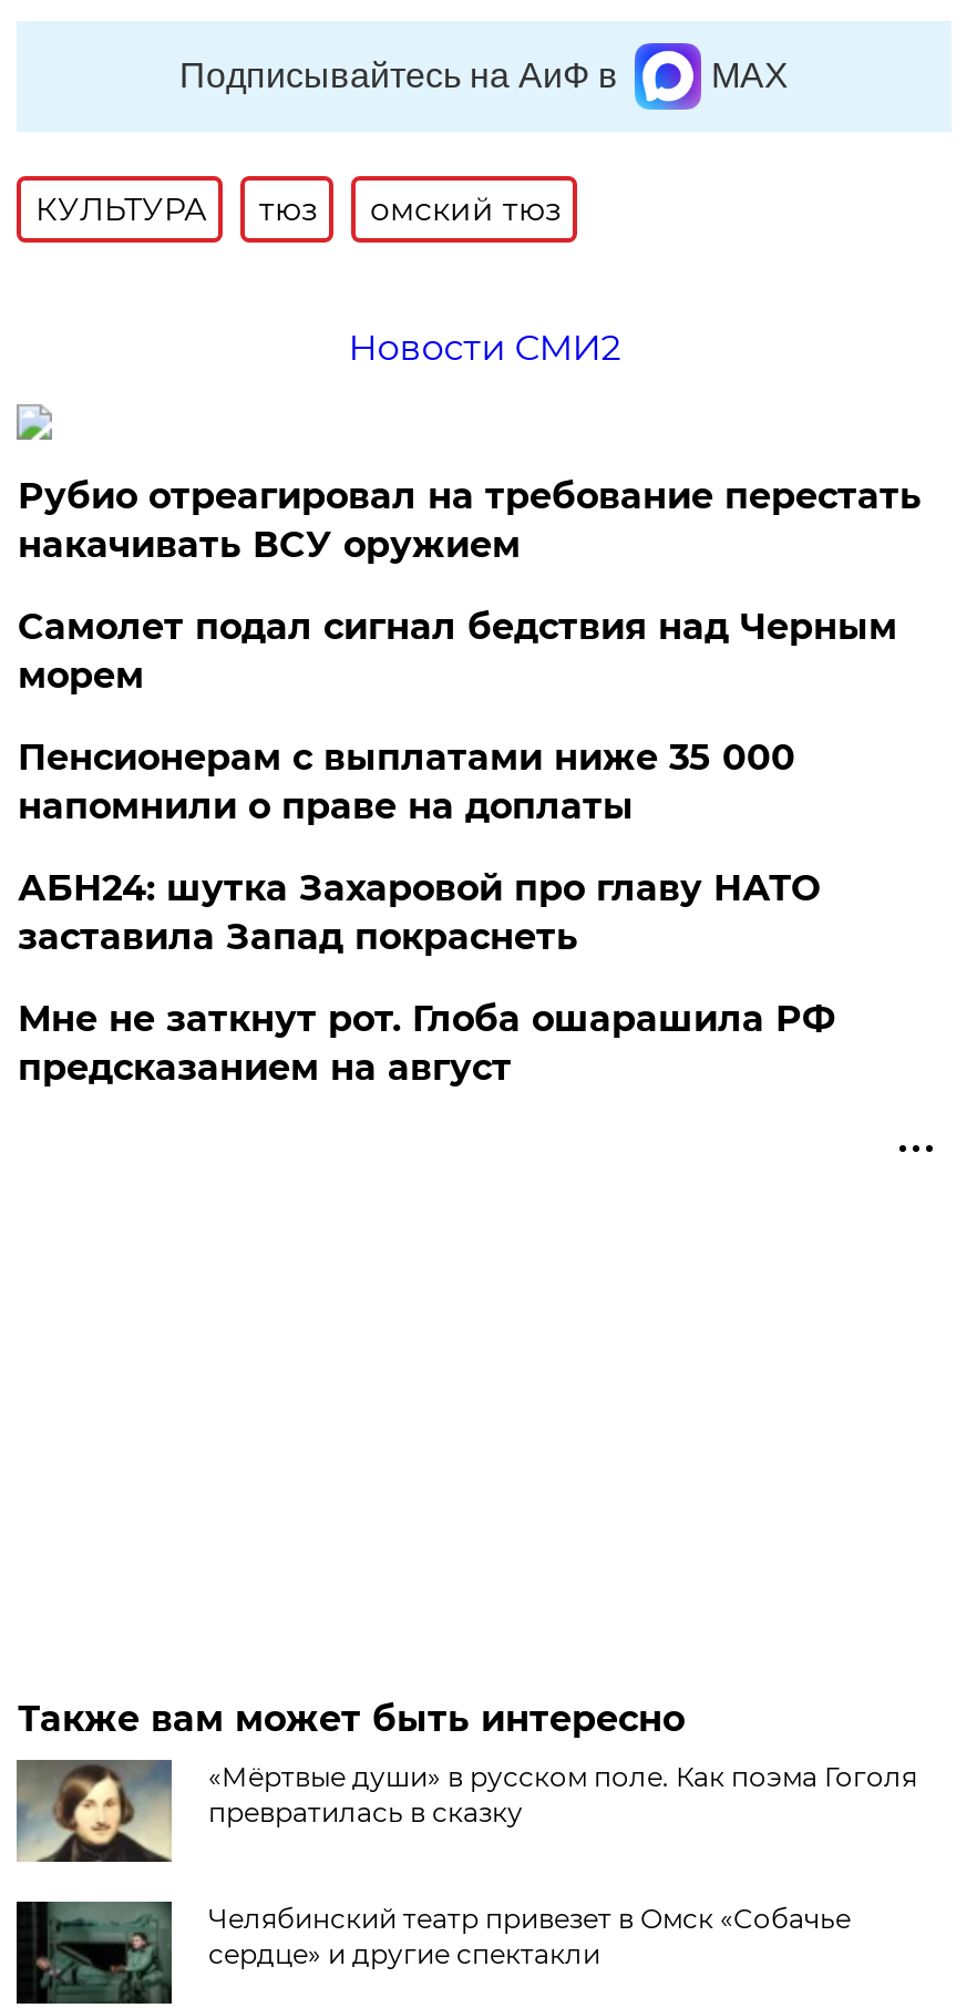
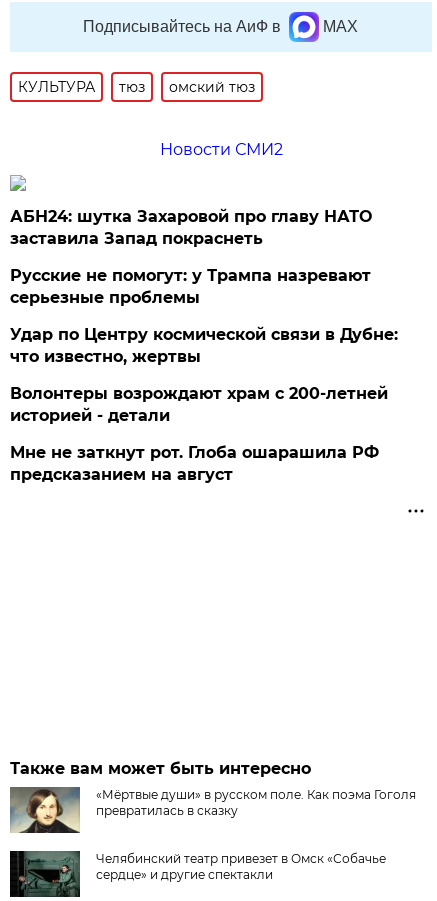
- Рубио отреагировал на требование перестать
- накачивать ВСУ оружием
- Самолет подал сигнал бедствия над Черным
- морем
- Пенсионерам с выплатами ниже 35 000
- напомнили о праве на доплаты

moved up: АБН24: шутка Захаровой про главу НАТО | заставила Запад покраснеть

+ Русские не помогут: у Трампа назревают
+ серьезные проблемы
+ Удар по Центру космической связи в Дубне:
+ что известно, жертвы
+ Волонтеры возрождают храм с 200-летней
+ историей - детали
